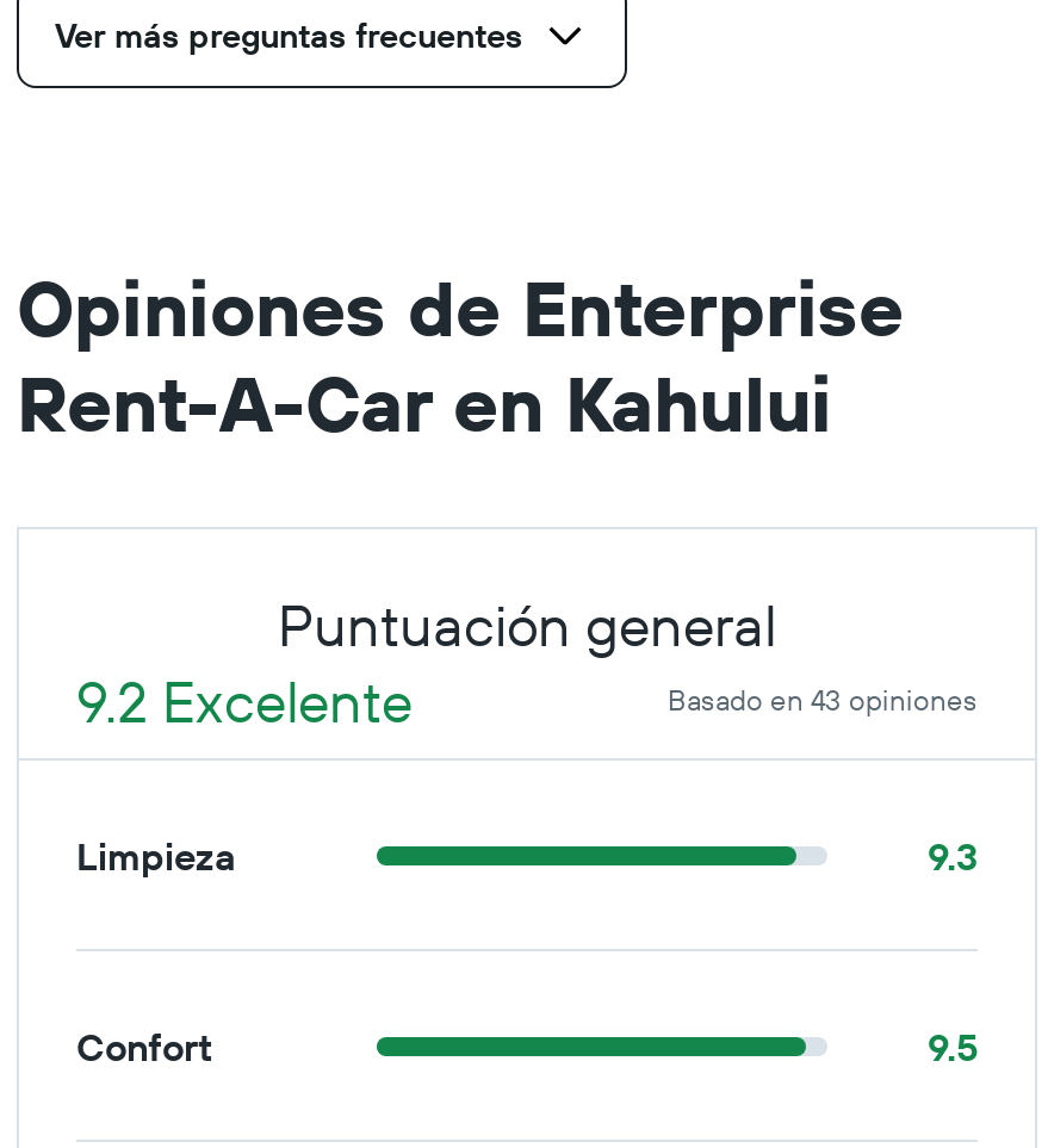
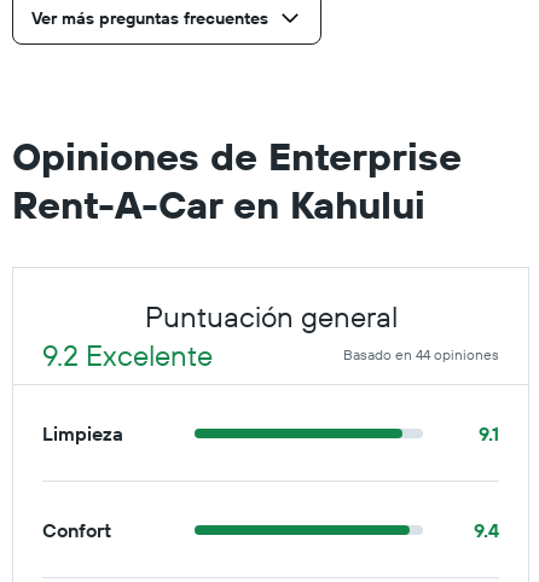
- Basado en 43 opiniones
+ Basado en 44 opiniones

- 9.3
+ 9.1

- 9.5
+ 9.4
